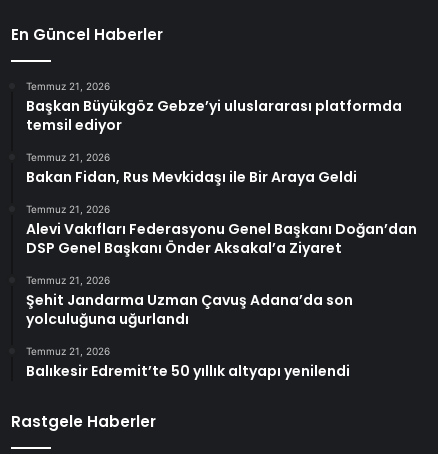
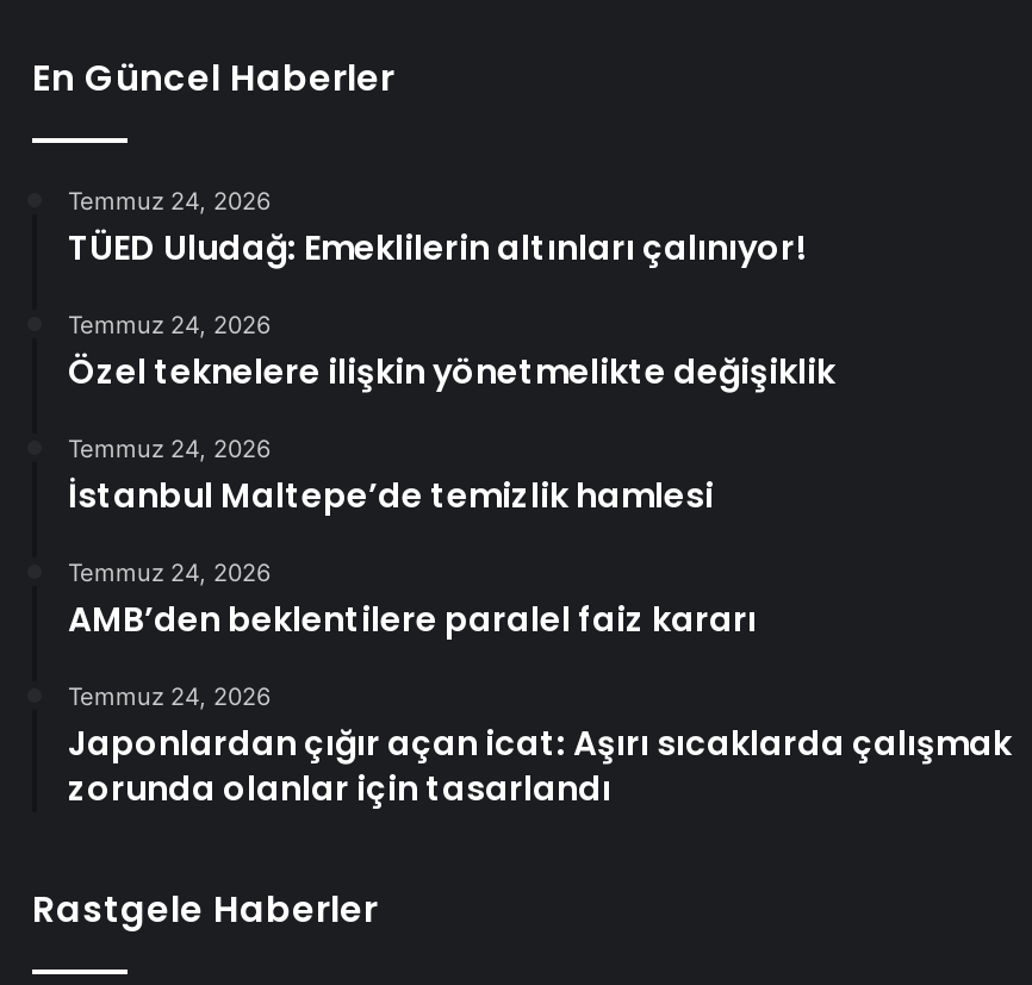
- Temmuz 21, 2026
- Başkan Büyükgöz Gebze’yi uluslararası platformda
- temsil ediyor
+ Temmuz 24, 2026
+ TÜED Uludağ: Emeklilerin altınları çalınıyor!

- Temmuz 21, 2026
- Bakan Fidan, Rus Mevkidaşı ile Bir Araya Geldi
+ Temmuz 24, 2026
+ Özel teknelere ilişkin yönetmelikte değişiklik

- Temmuz 21, 2026
- Alevi Vakıfları Federasyonu Genel Başkanı Doğan’dan
- DSP Genel Başkanı Önder Aksakal’a Ziyaret
+ Temmuz 24, 2026
+ İstanbul Maltepe’de temizlik hamlesi

- Temmuz 21, 2026
- Şehit Jandarma Uzman Çavuş Adana’da son
- yolculuğuna uğurlandı
+ Temmuz 24, 2026
+ AMB’den beklentilere paralel faiz kararı

- Temmuz 21, 2026
- Balıkesir Edremit’te 50 yıllık altyapı yenilendi
+ Temmuz 24, 2026
+ Japonlardan çığır açan icat: Aşırı sıcaklarda çalışmak
+ zorunda olanlar için tasarlandı
